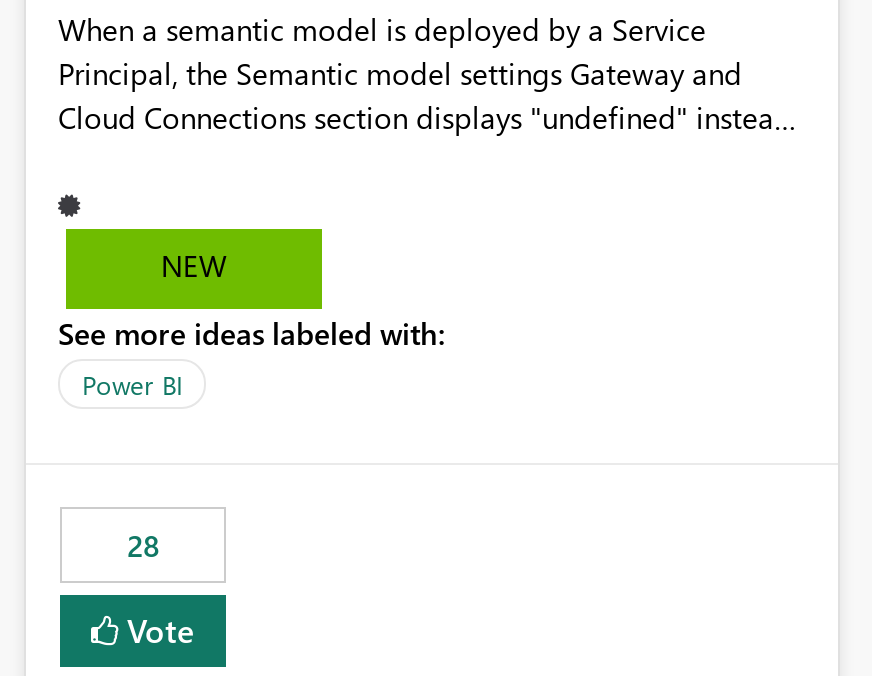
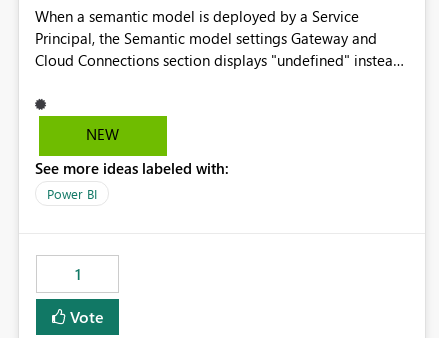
- 28
+ 1
